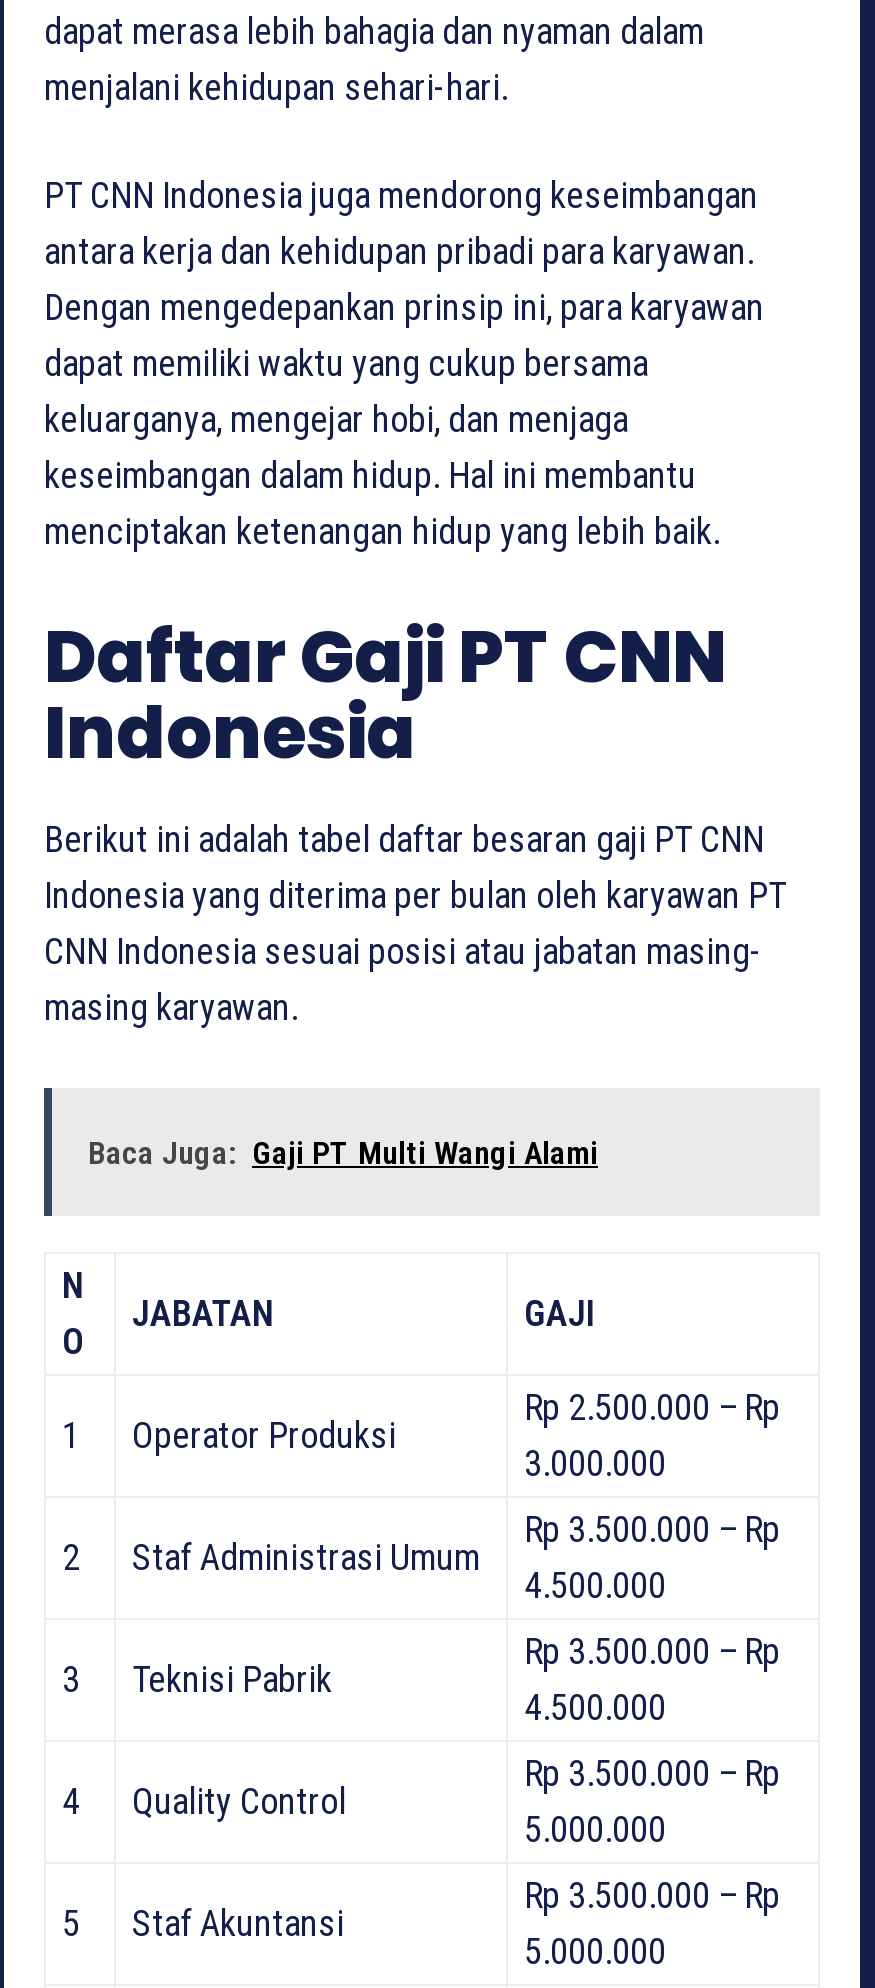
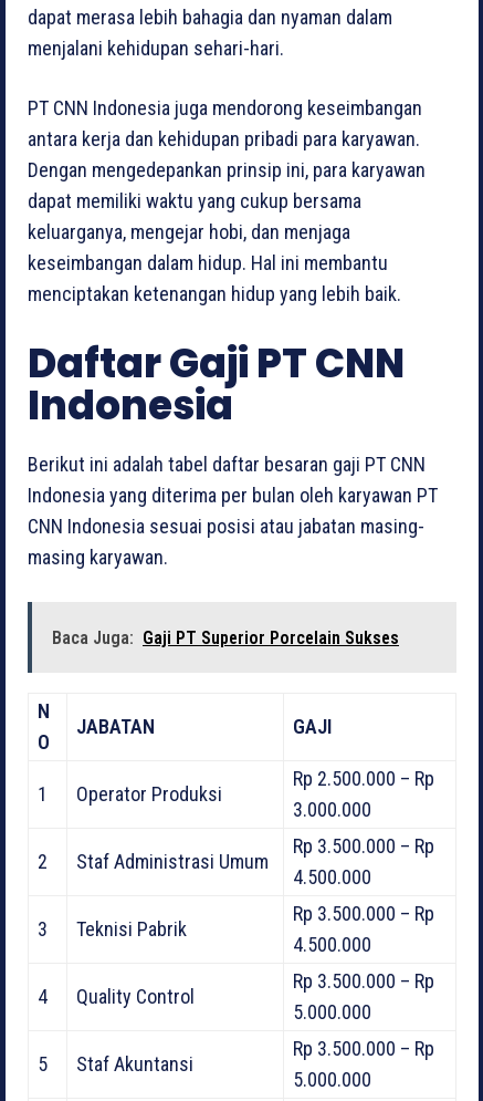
- Baca Juga: Gaji PT Multi Wangi Alami
+ Baca Juga: Gaji PT Superior Porcelain Sukses
